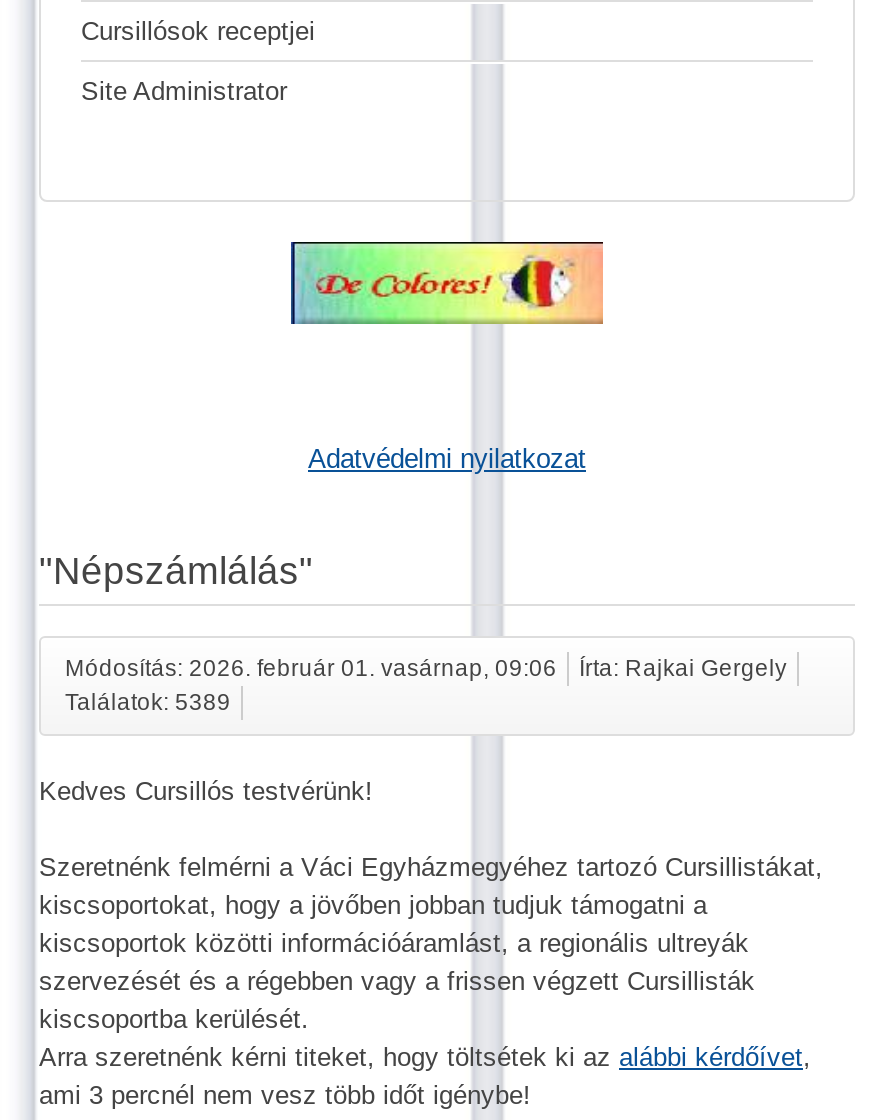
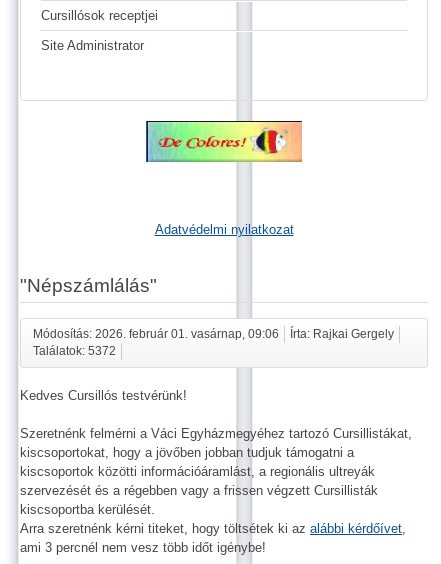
- Találatok: 5389
+ Találatok: 5372
